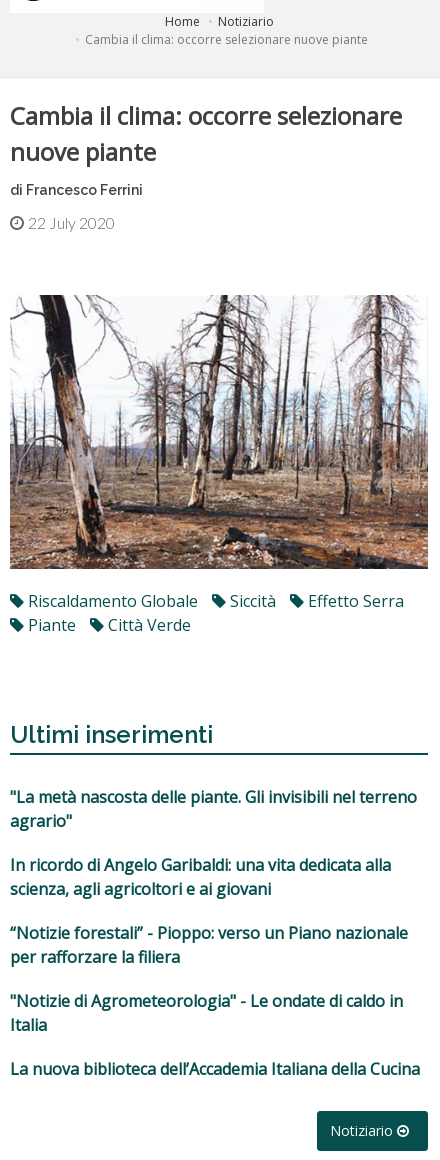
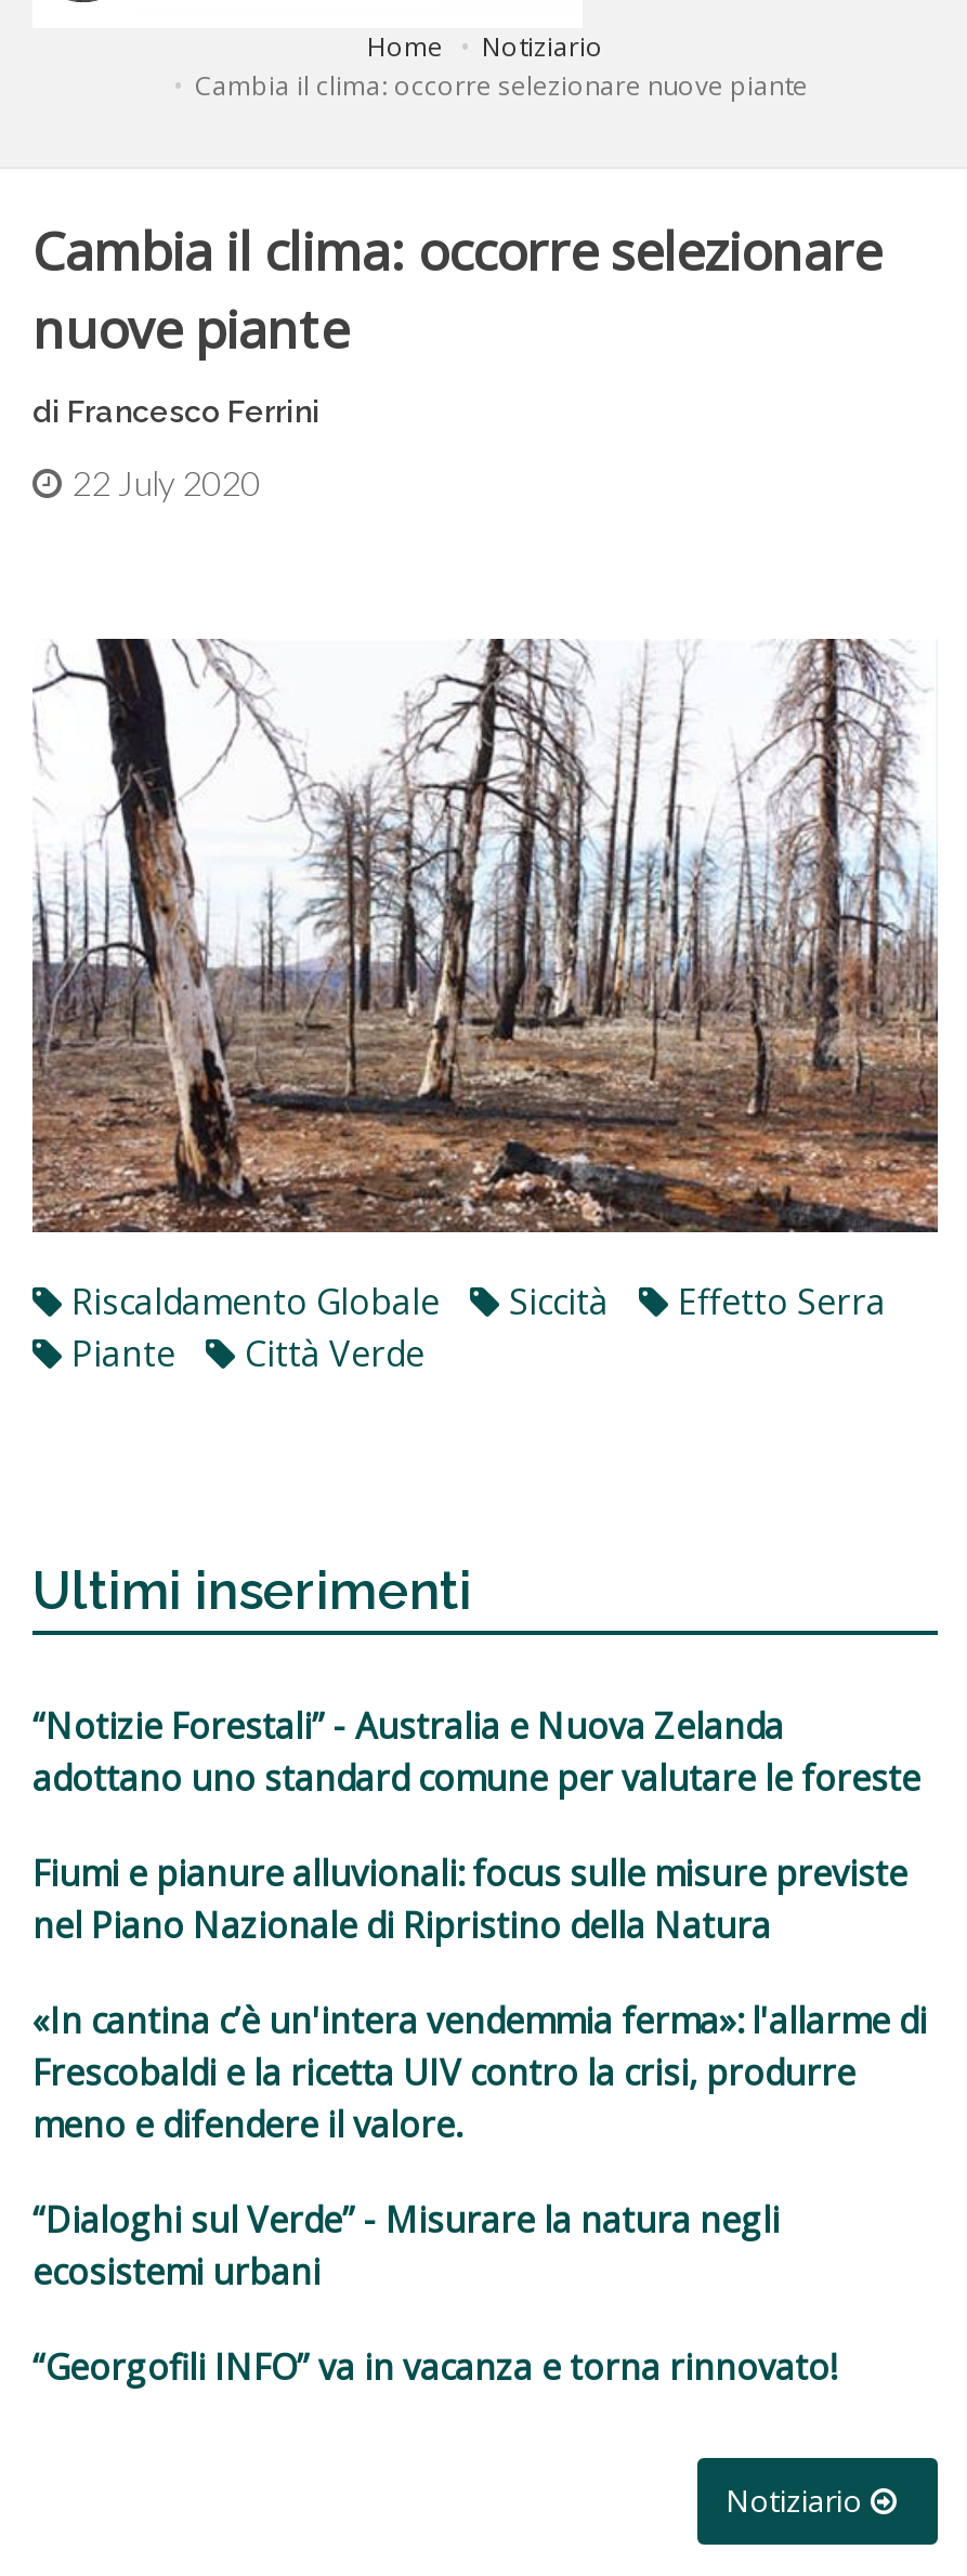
- "La metà nascosta delle piante. Gli invisibili nel terreno
- agrario"
+ “Notizie Forestali” - Australia e Nuova Zelanda
+ adottano uno standard comune per valutare le foreste

- In ricordo di Angelo Garibaldi: una vita dedicata alla
- scienza, agli agricoltori e ai giovani
+ Fiumi e pianure alluvionali: focus sulle misure previste
+ nel Piano Nazionale di Ripristino della Natura

- “Notizie forestali” - Pioppo: verso un Piano nazionale
- per rafforzare la filiera
+ «In cantina c’è un'intera vendemmia ferma»: l'allarme di
+ Frescobaldi e la ricetta UIV contro la crisi, produrre
+ meno e difendere il valore.

- "Notizie di Agrometeorologia" - Le ondate di caldo in
- Italia
+ “Dialoghi sul Verde” - Misurare la natura negli
+ ecosistemi urbani

- La nuova biblioteca dell’Accademia Italiana della Cucina
+ “Georgofili INFO” va in vacanza e torna rinnovato!
